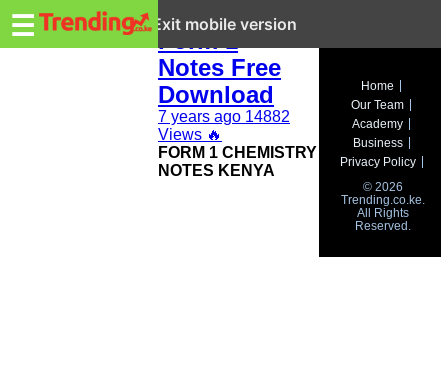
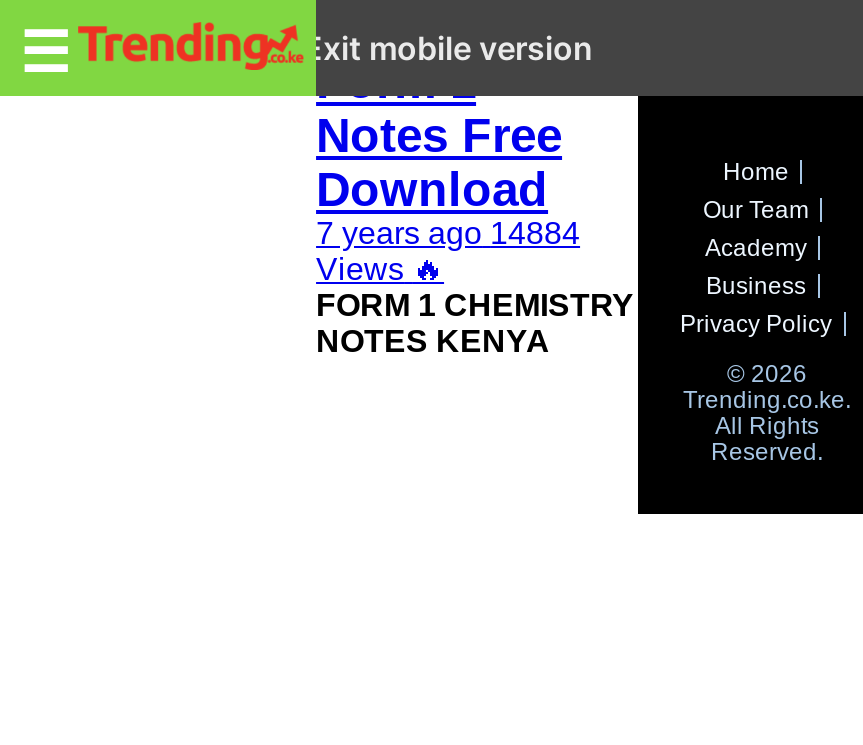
- 7 years ago 14882
+ 7 years ago 14884
